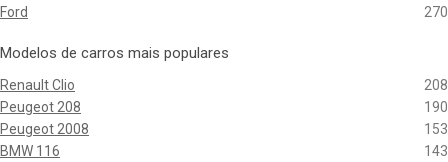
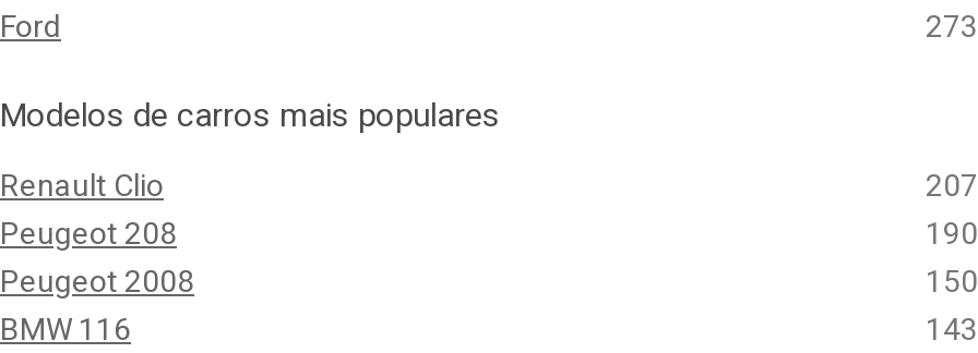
- 270
+ 273

- 208
+ 207

- 153
+ 150
